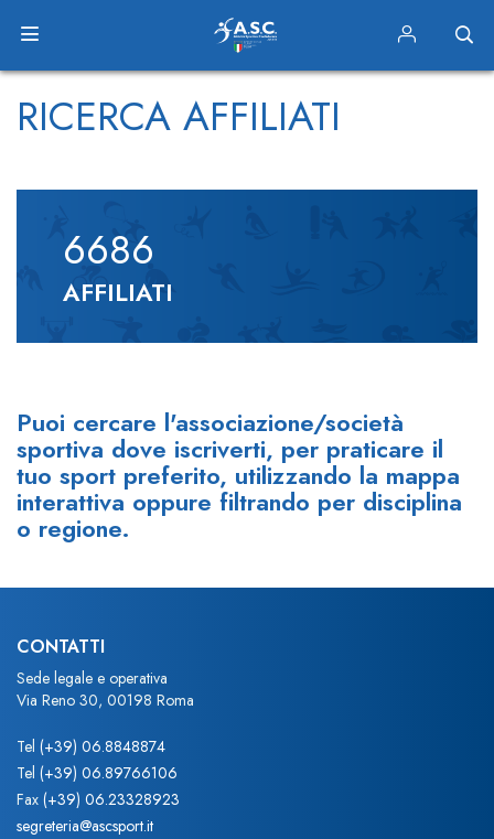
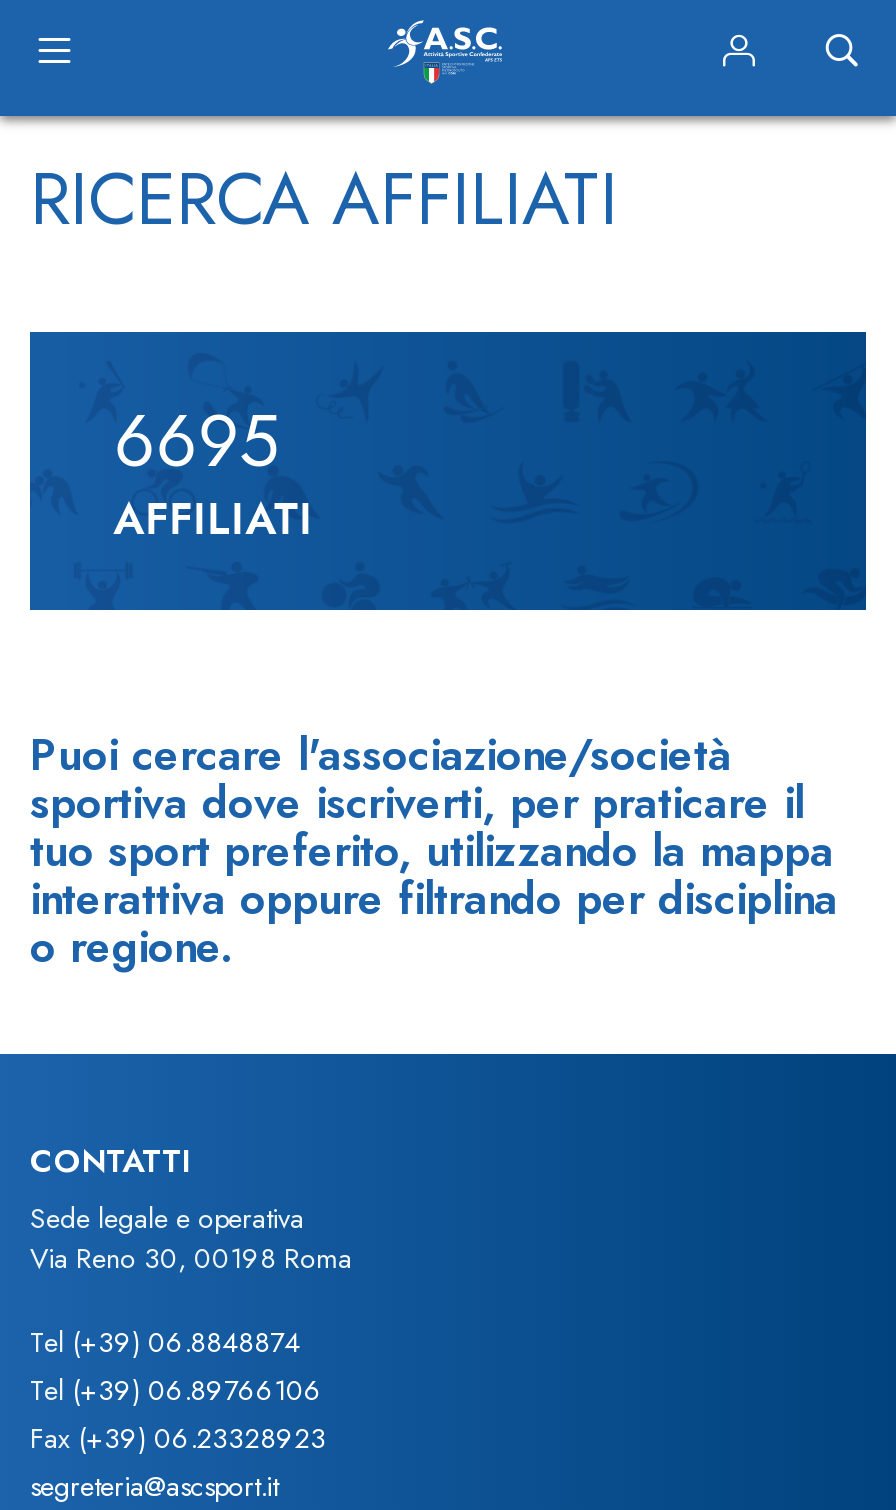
- 6686
+ 6695
